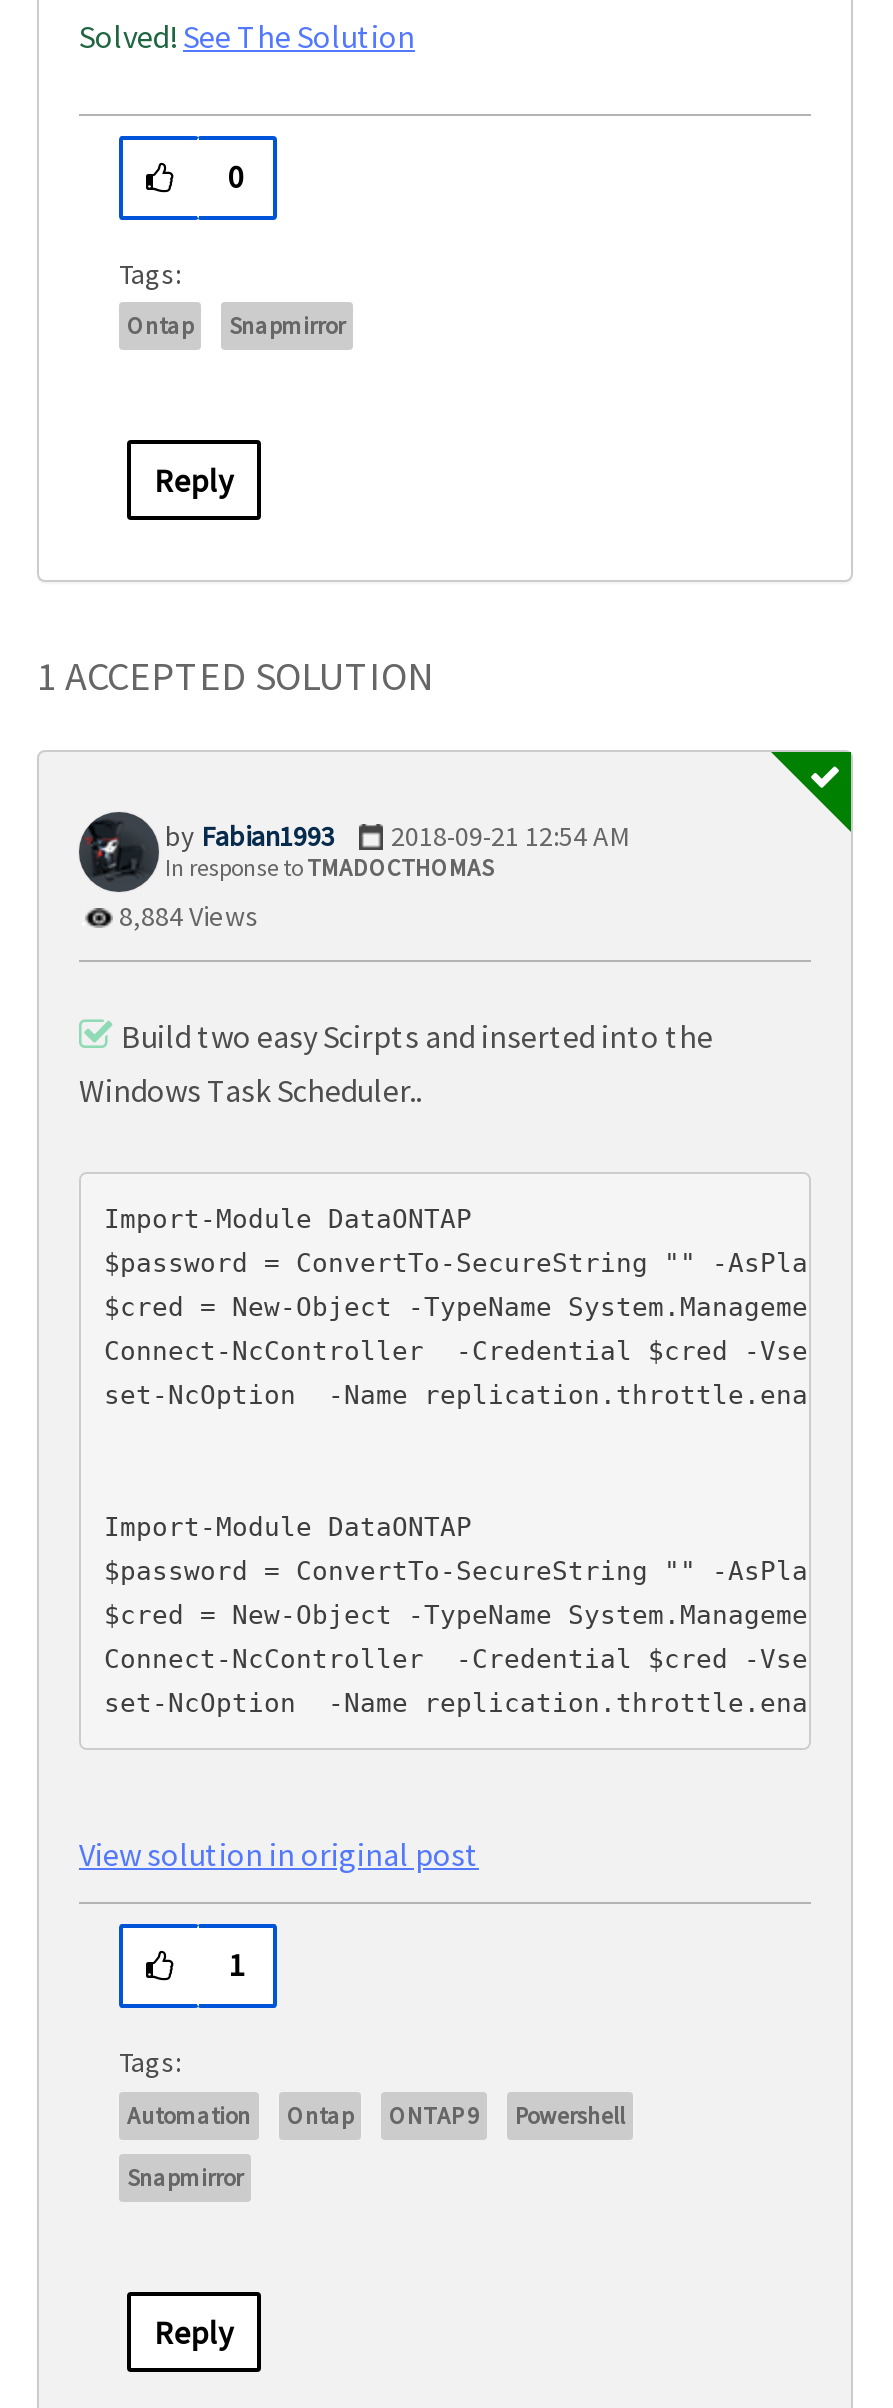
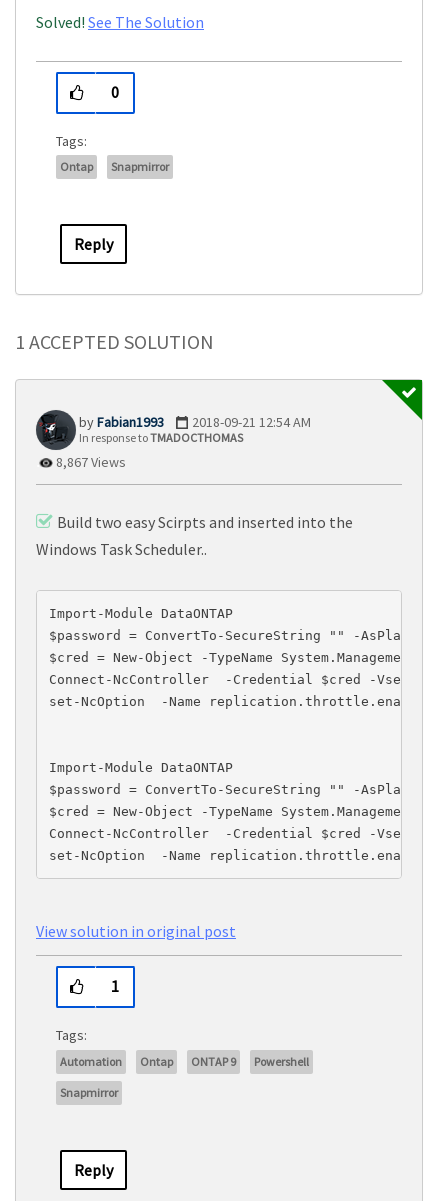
- 8,884 Views
+ 8,867 Views
